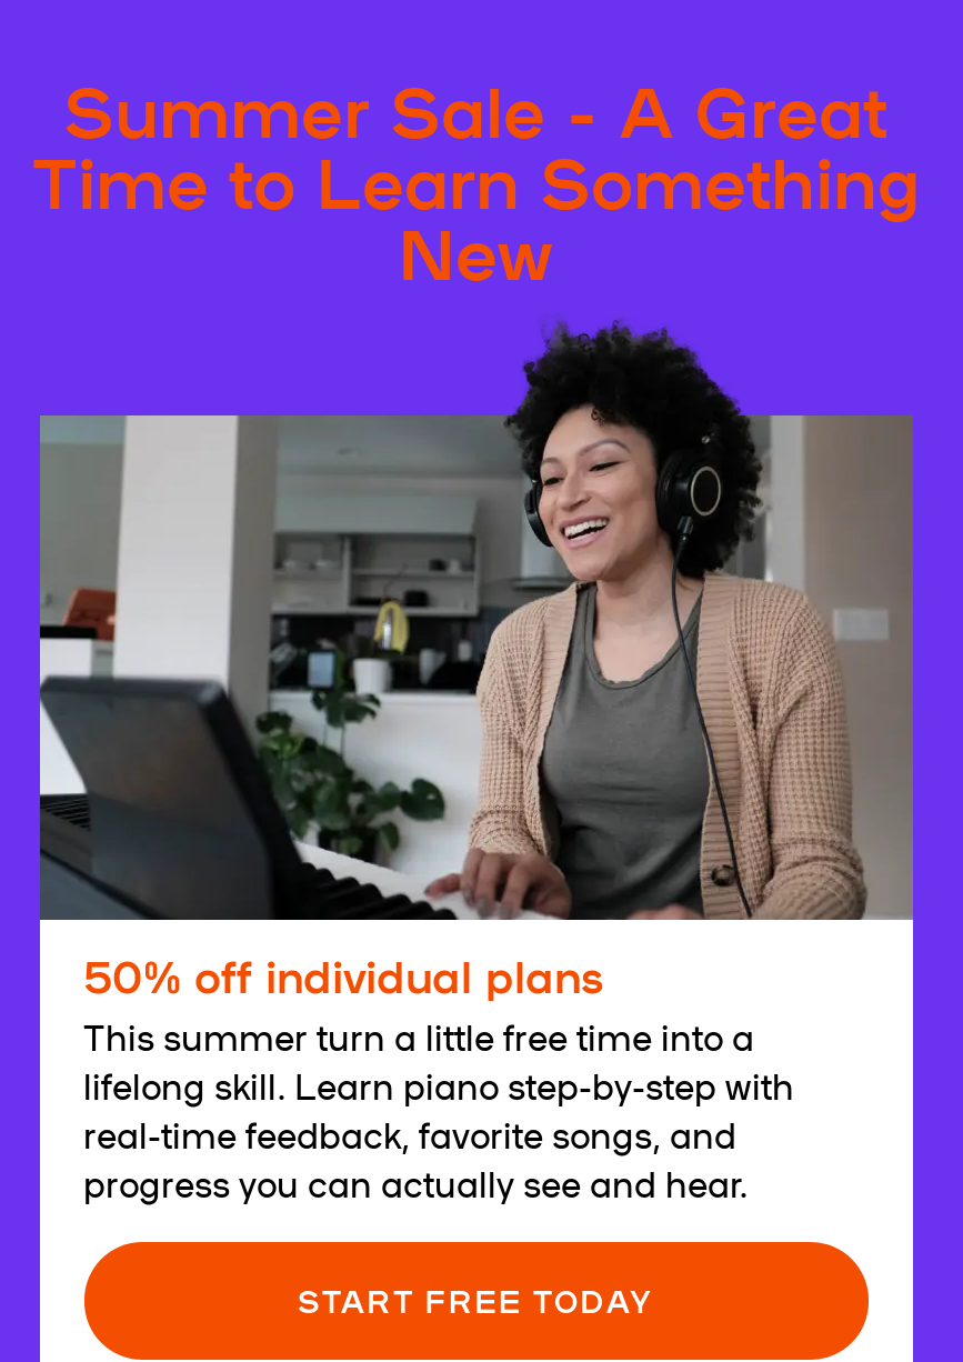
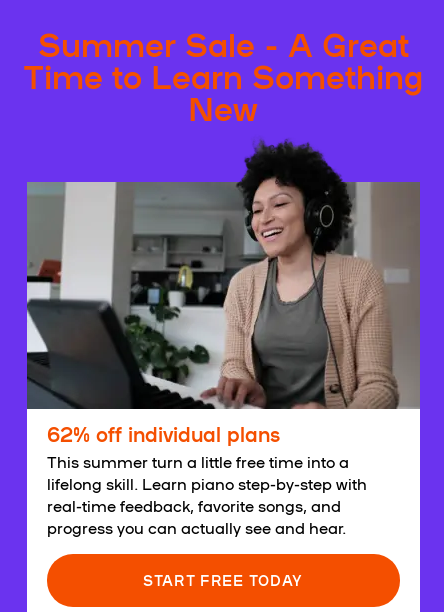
- 50% off individual plans
+ 62% off individual plans
